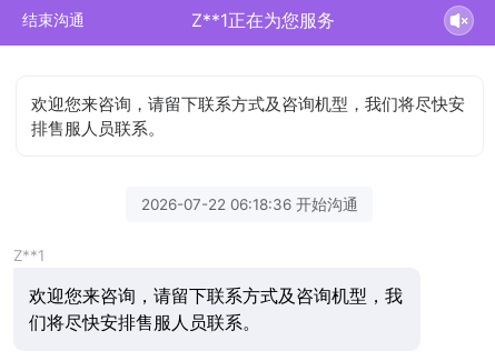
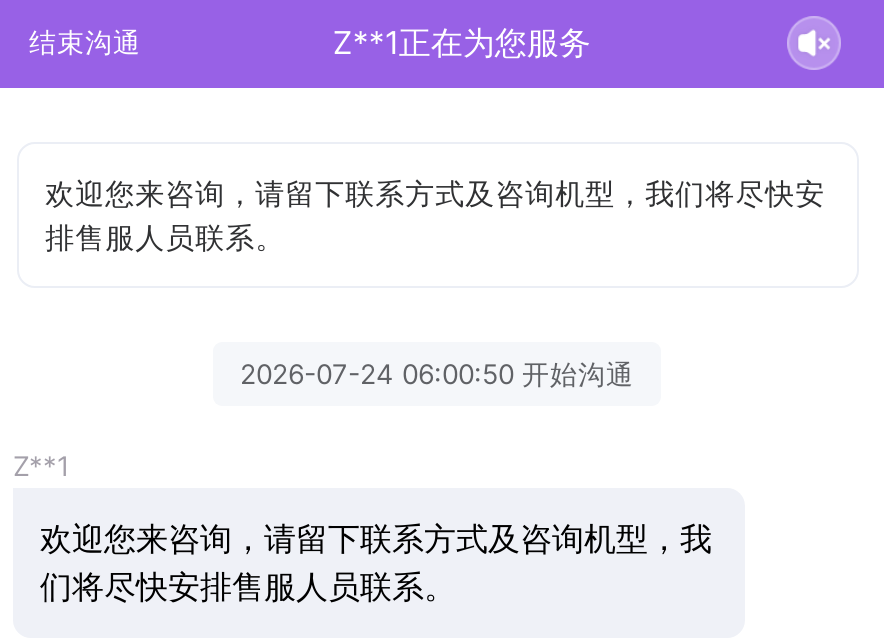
- 2026-07-22 06:18:36 开始沟通
+ 2026-07-24 06:00:50 开始沟通
